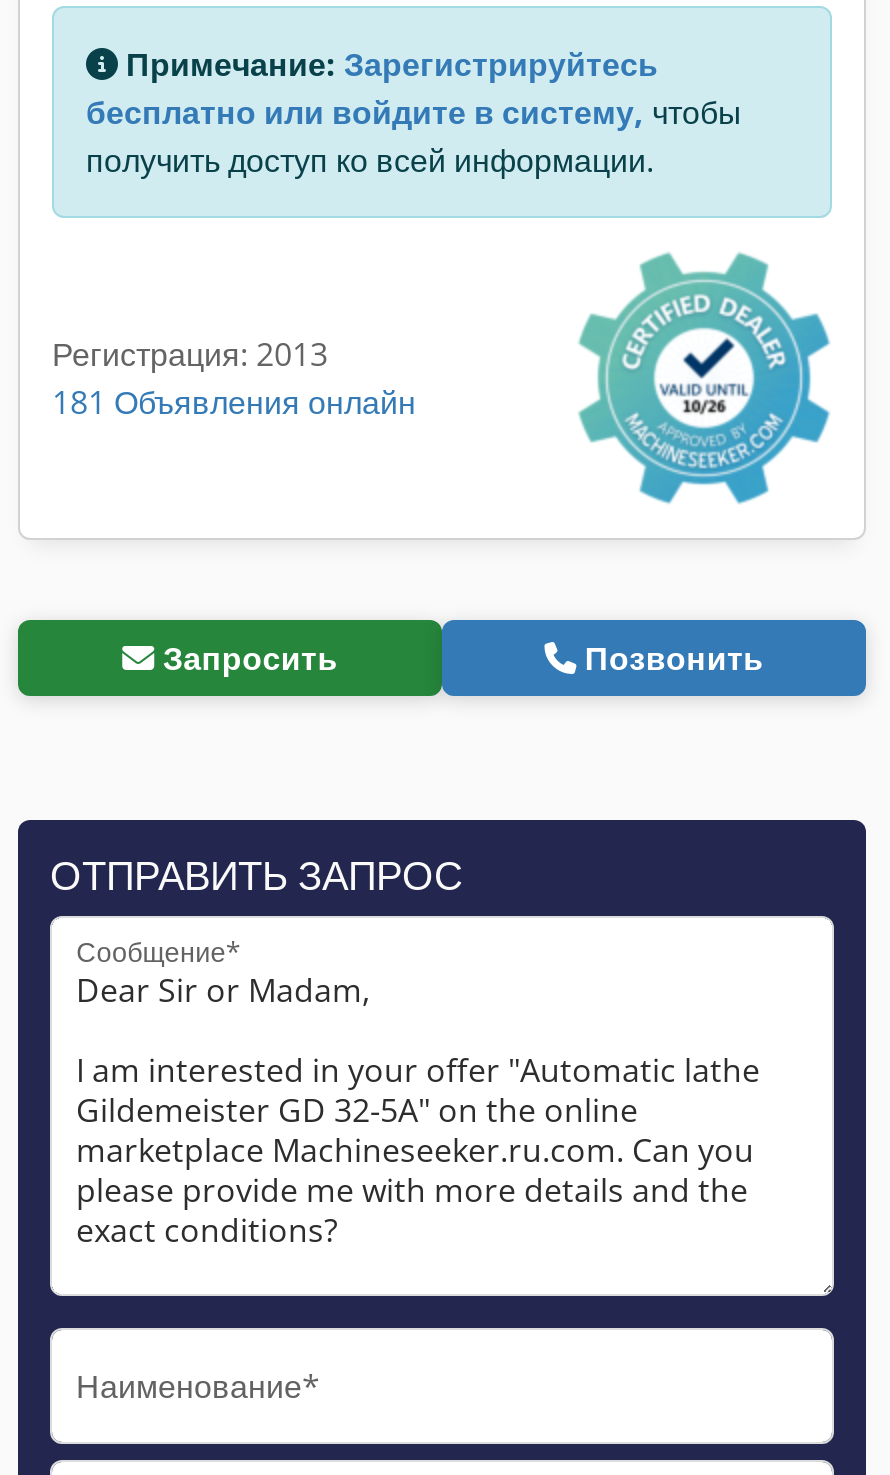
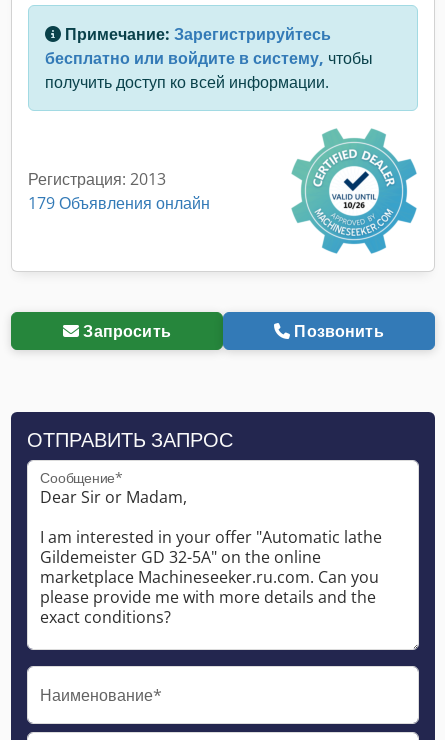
- 181 Объявления онлайн
+ 179 Объявления онлайн
